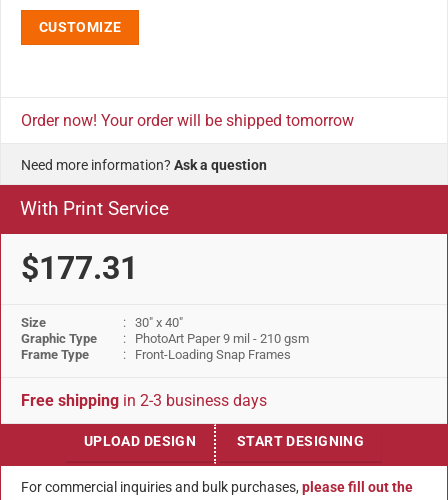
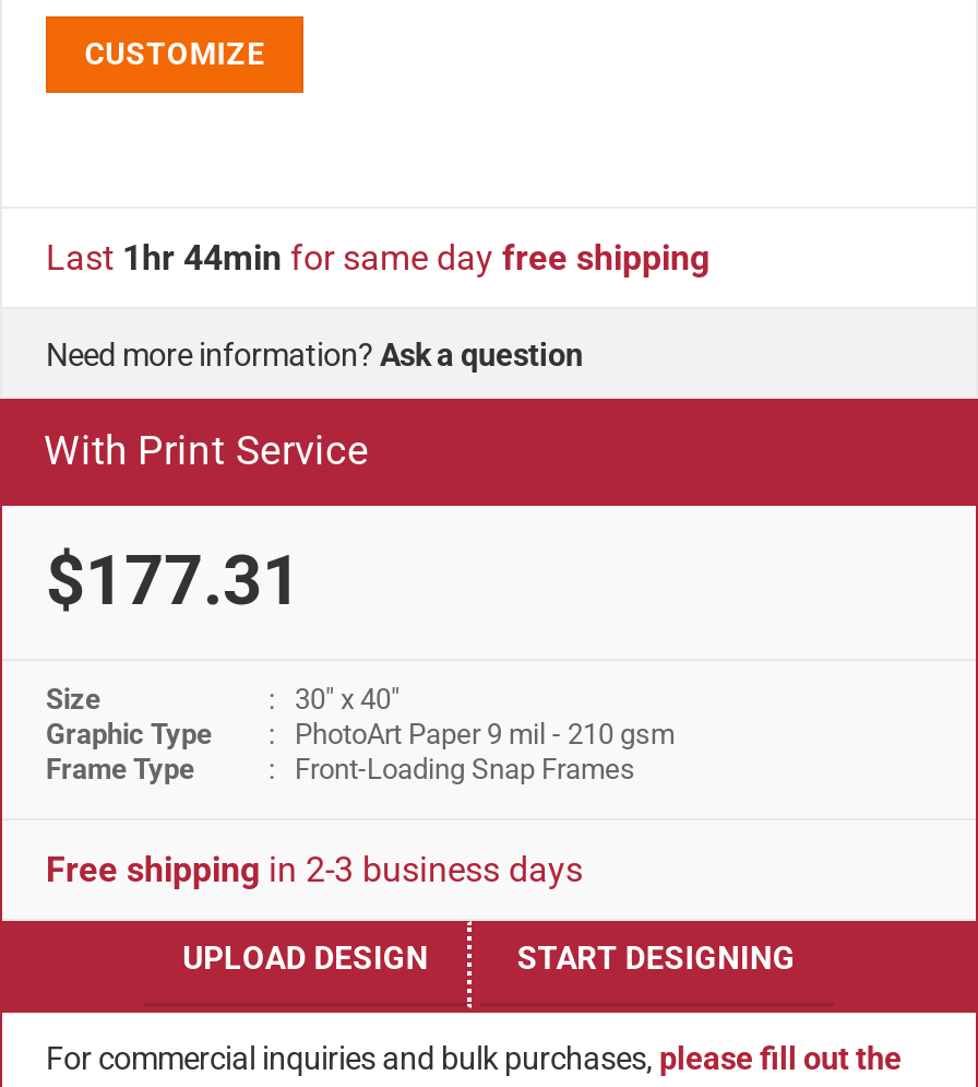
- Order now! Your order will be shipped tomorrow
+ Last 1hr 44min for same day free shipping
